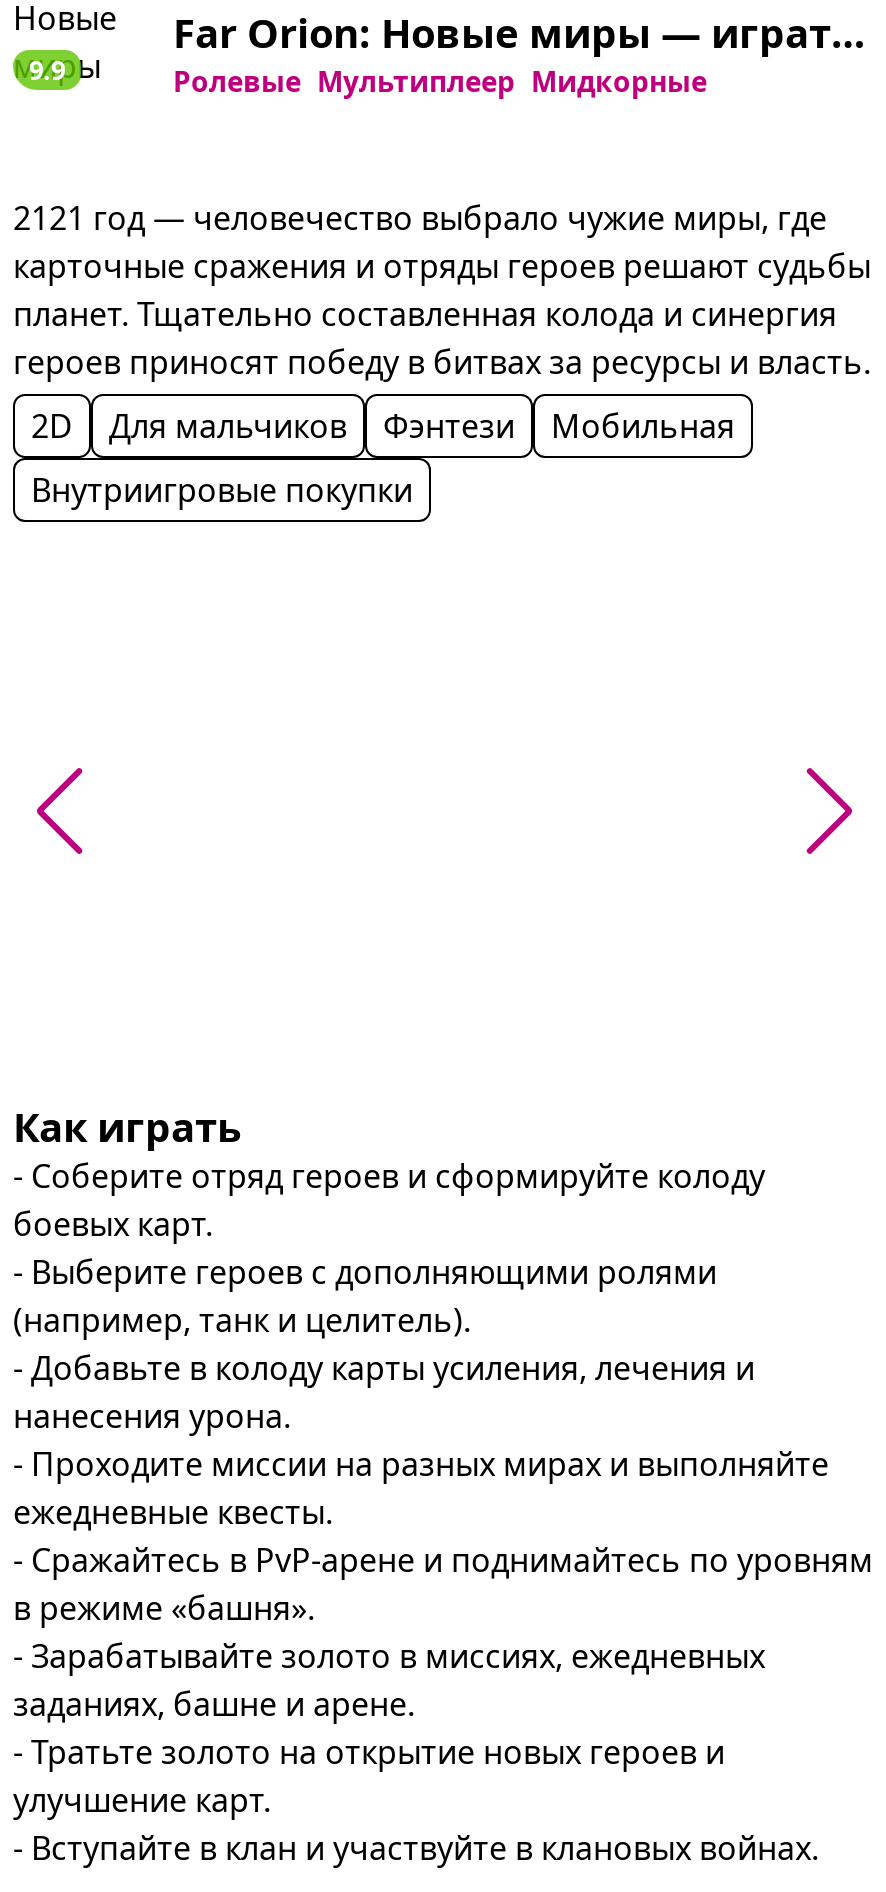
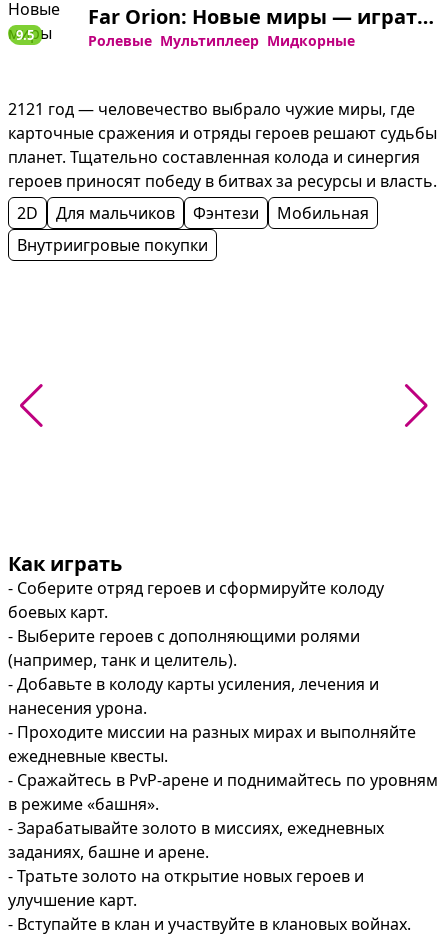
- 9.9
+ 9.5
